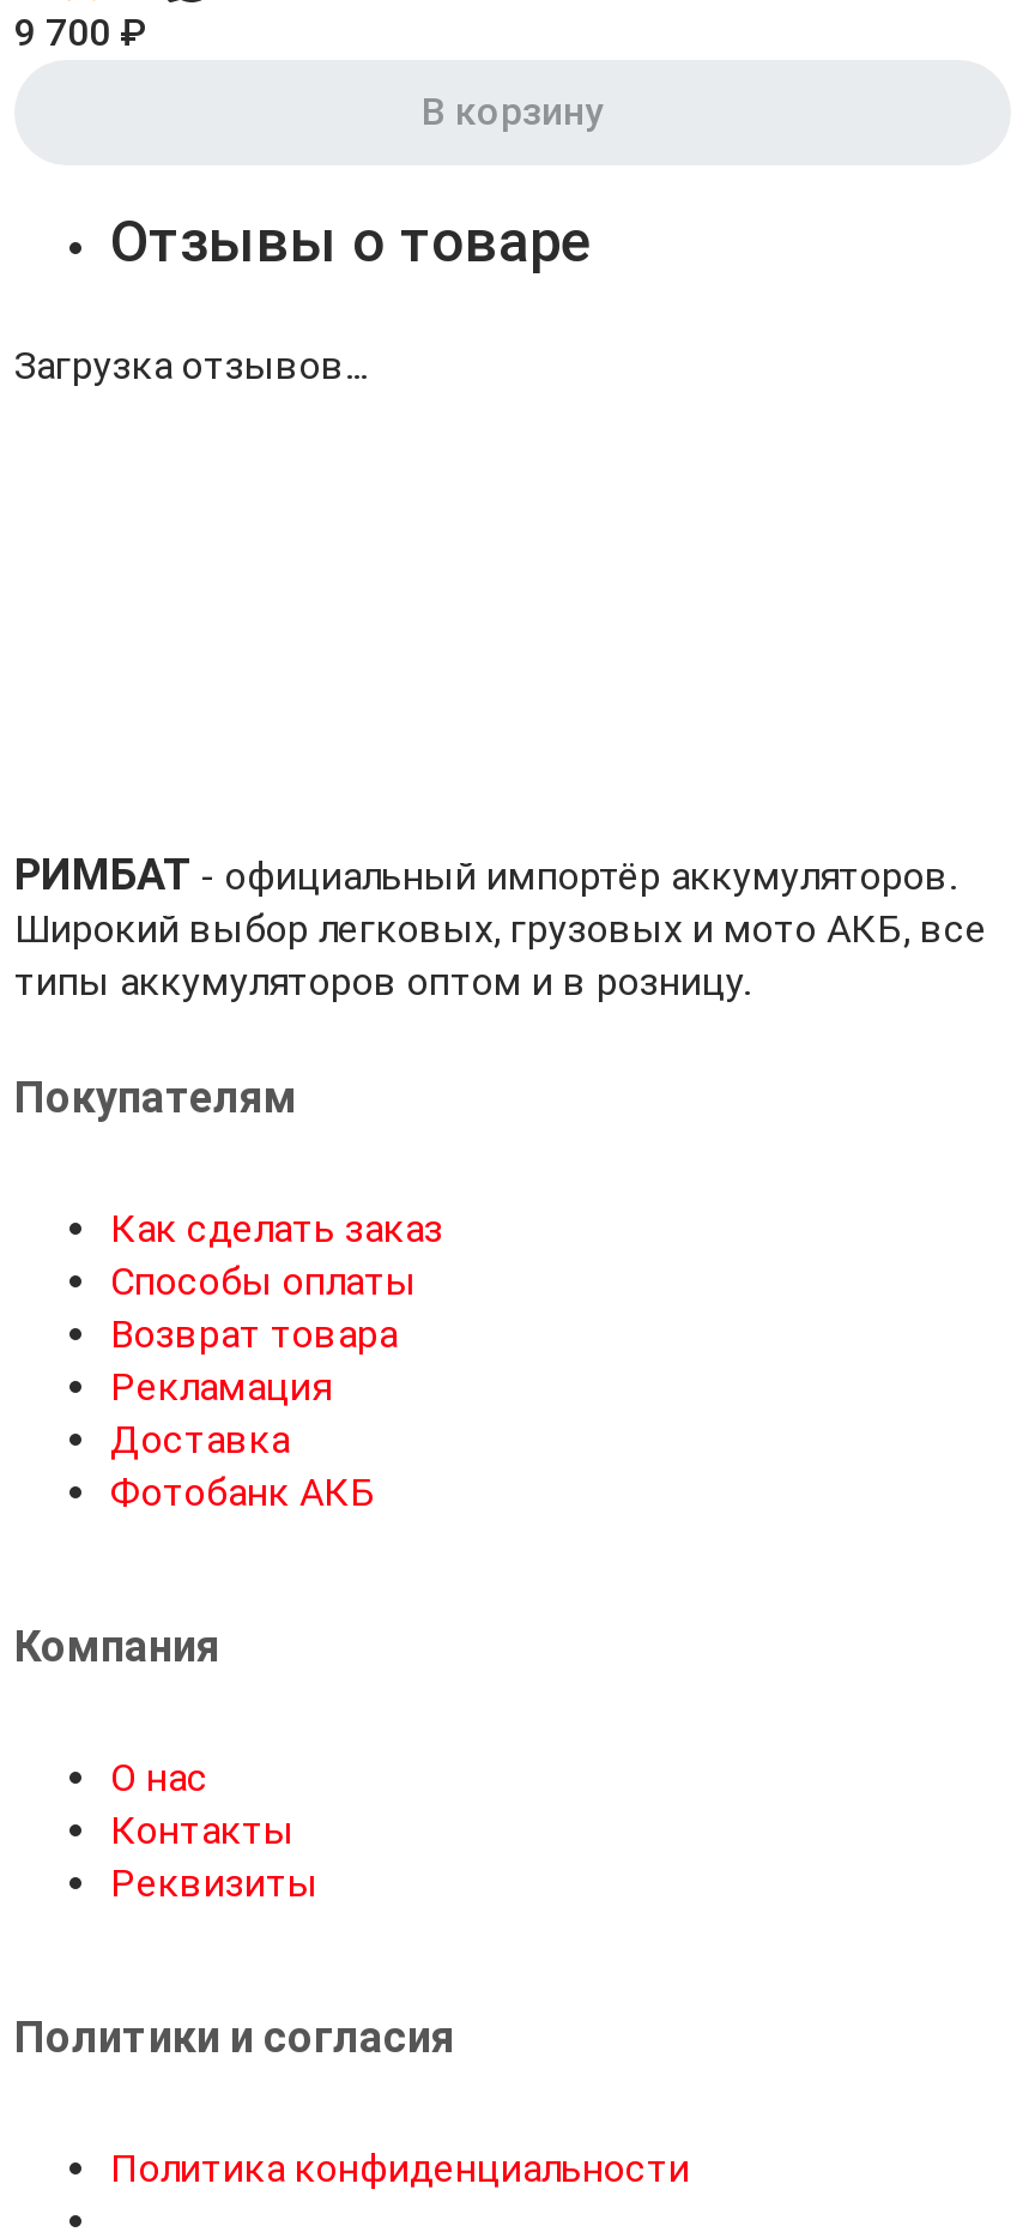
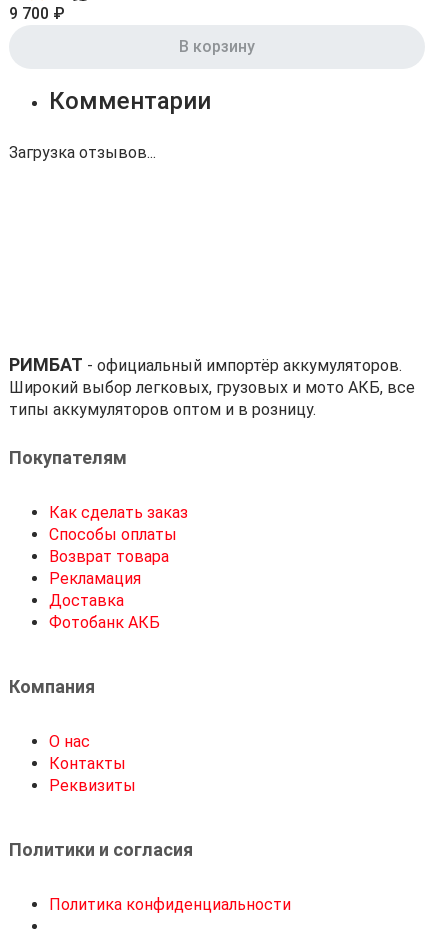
- Отзывы о товаре
+ Комментарии
